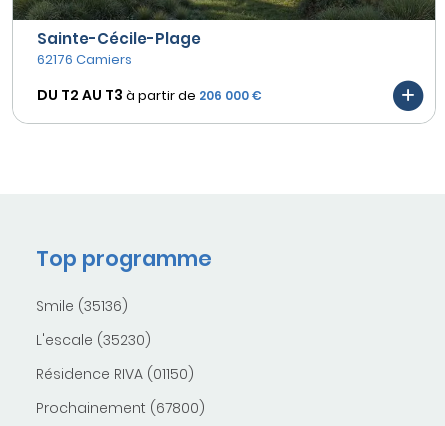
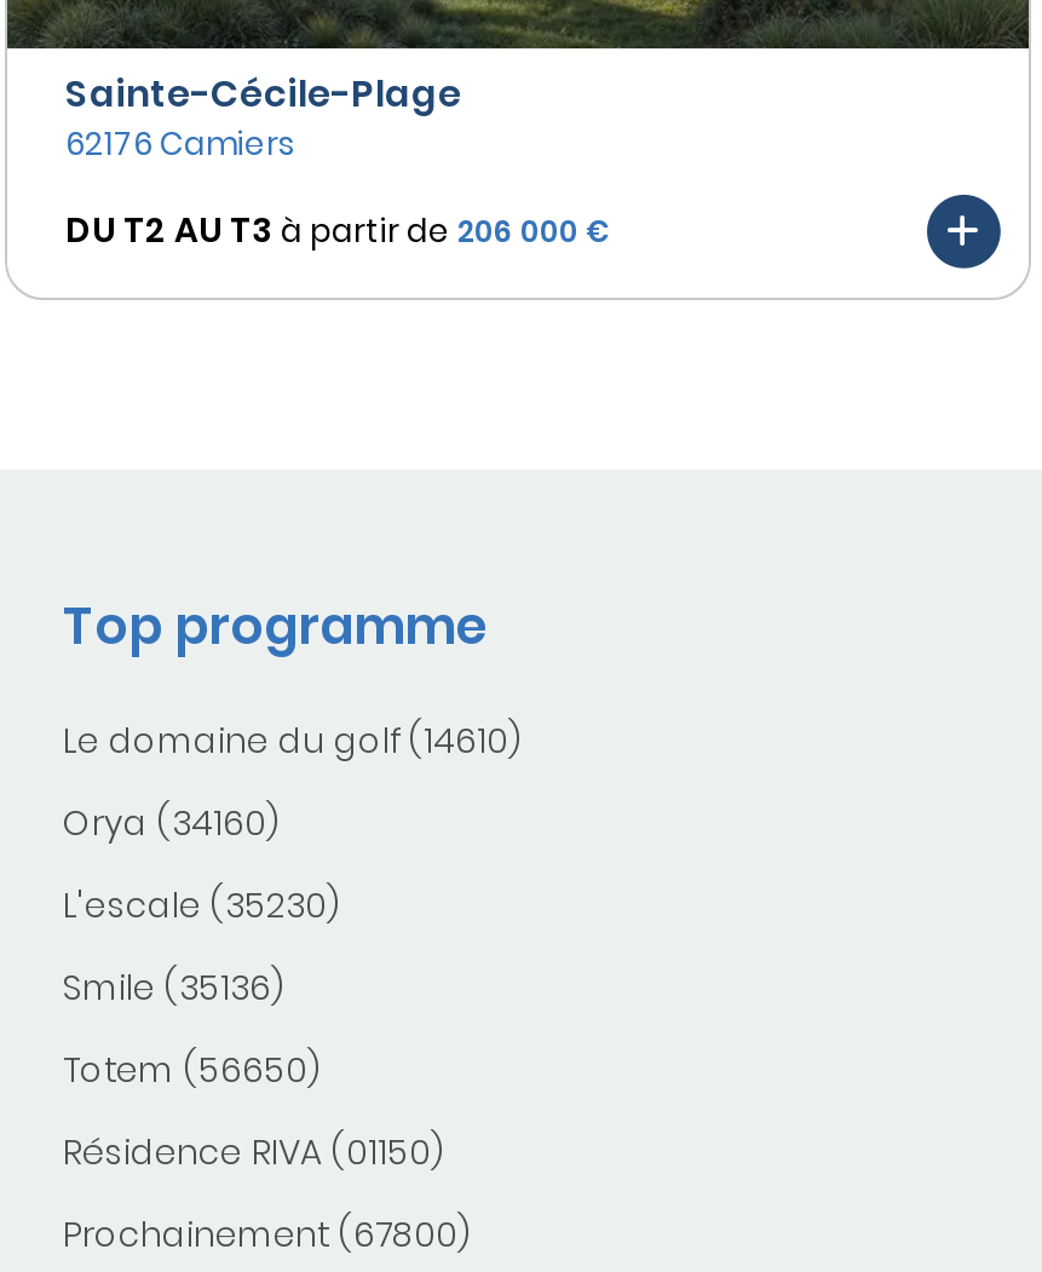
+ Le domaine du golf (14610)
+ Orya (34160)
+ L'escale (35230)

- L'escale (35230)
+ Totem (56650)
